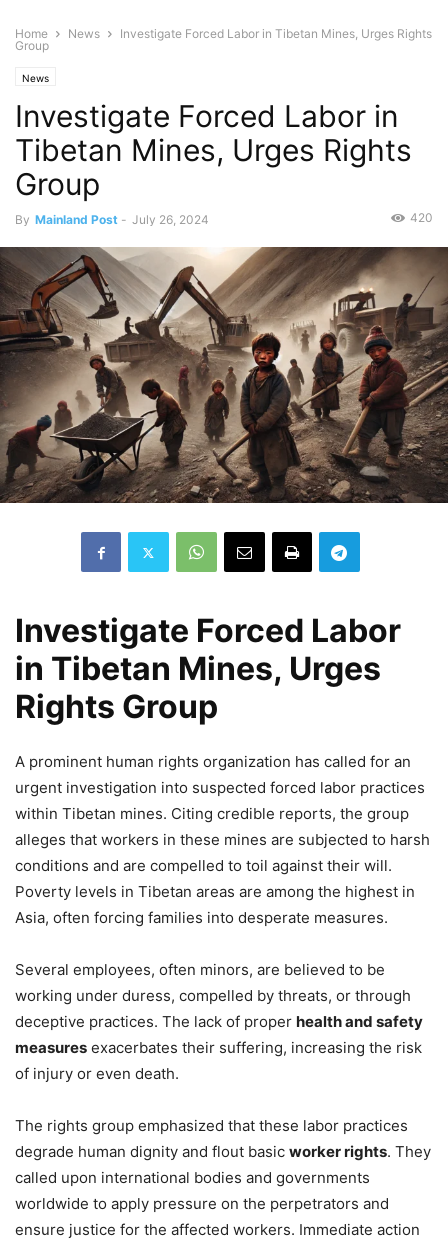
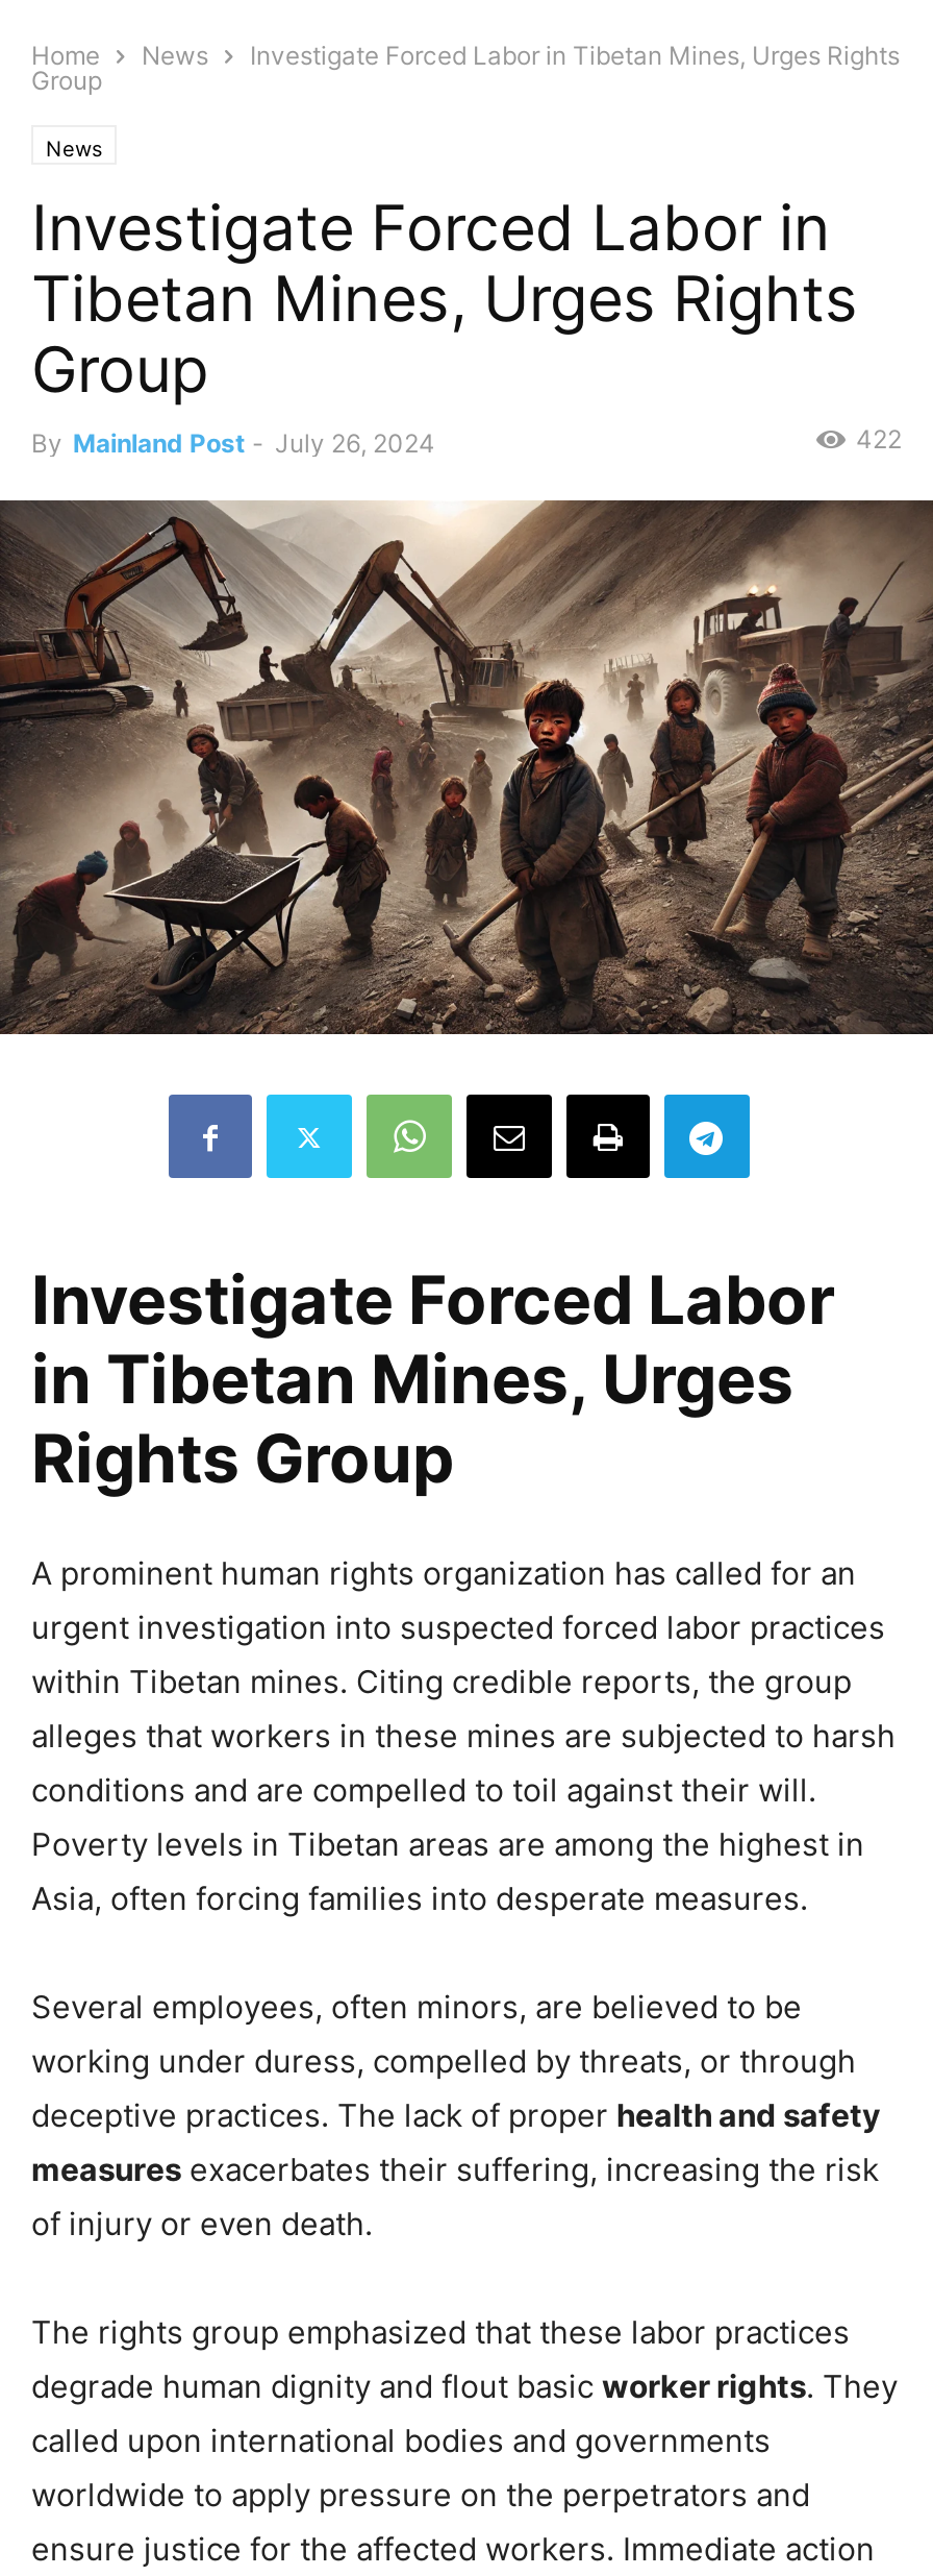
- 420
+ 422
